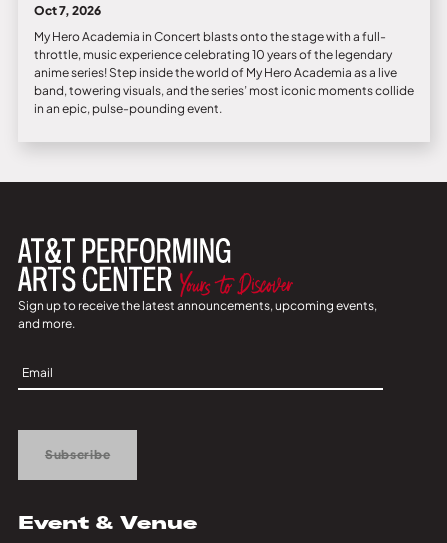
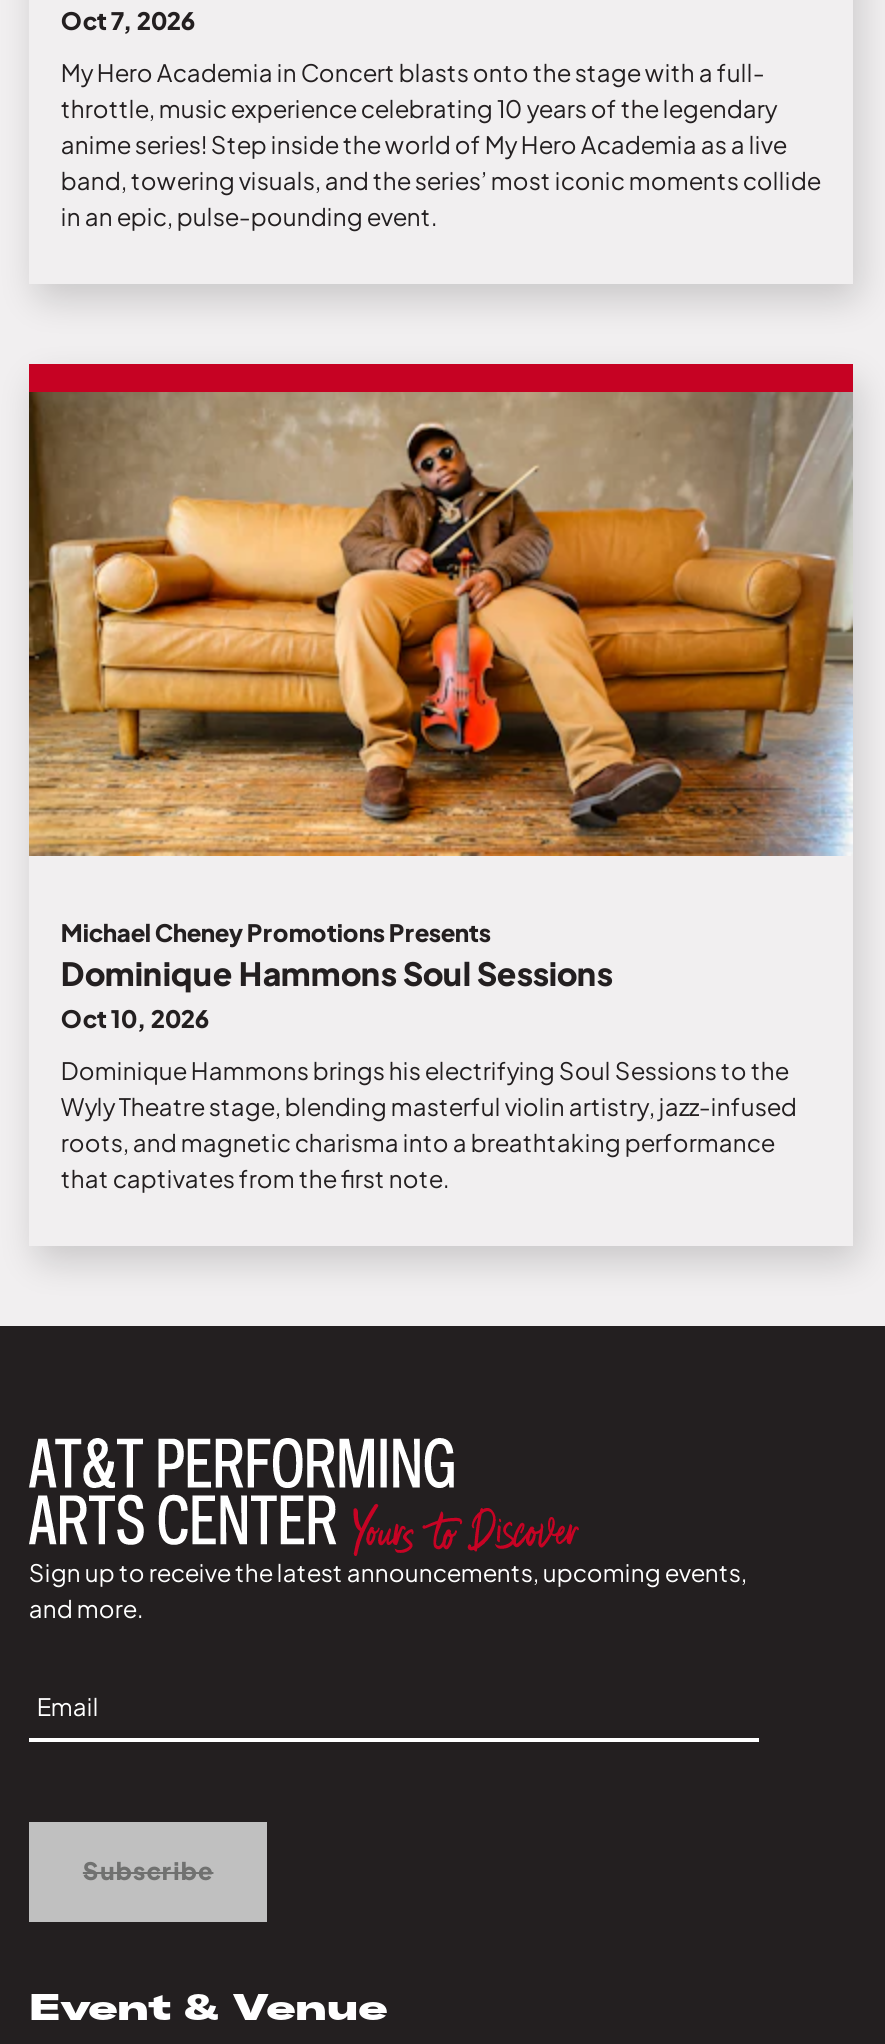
+ [image]
+ Michael Cheney Promotions Presents
+ Dominique Hammons Soul Sessions
+ Oct 10, 2026
+ Dominique Hammons brings his electrifying Soul Sessions to the
+ Wyly Theatre stage, blending masterful violin artistry, jazz-infused
+ roots, and magnetic charisma into a breathtaking performance
+ that captivates from the first note.
